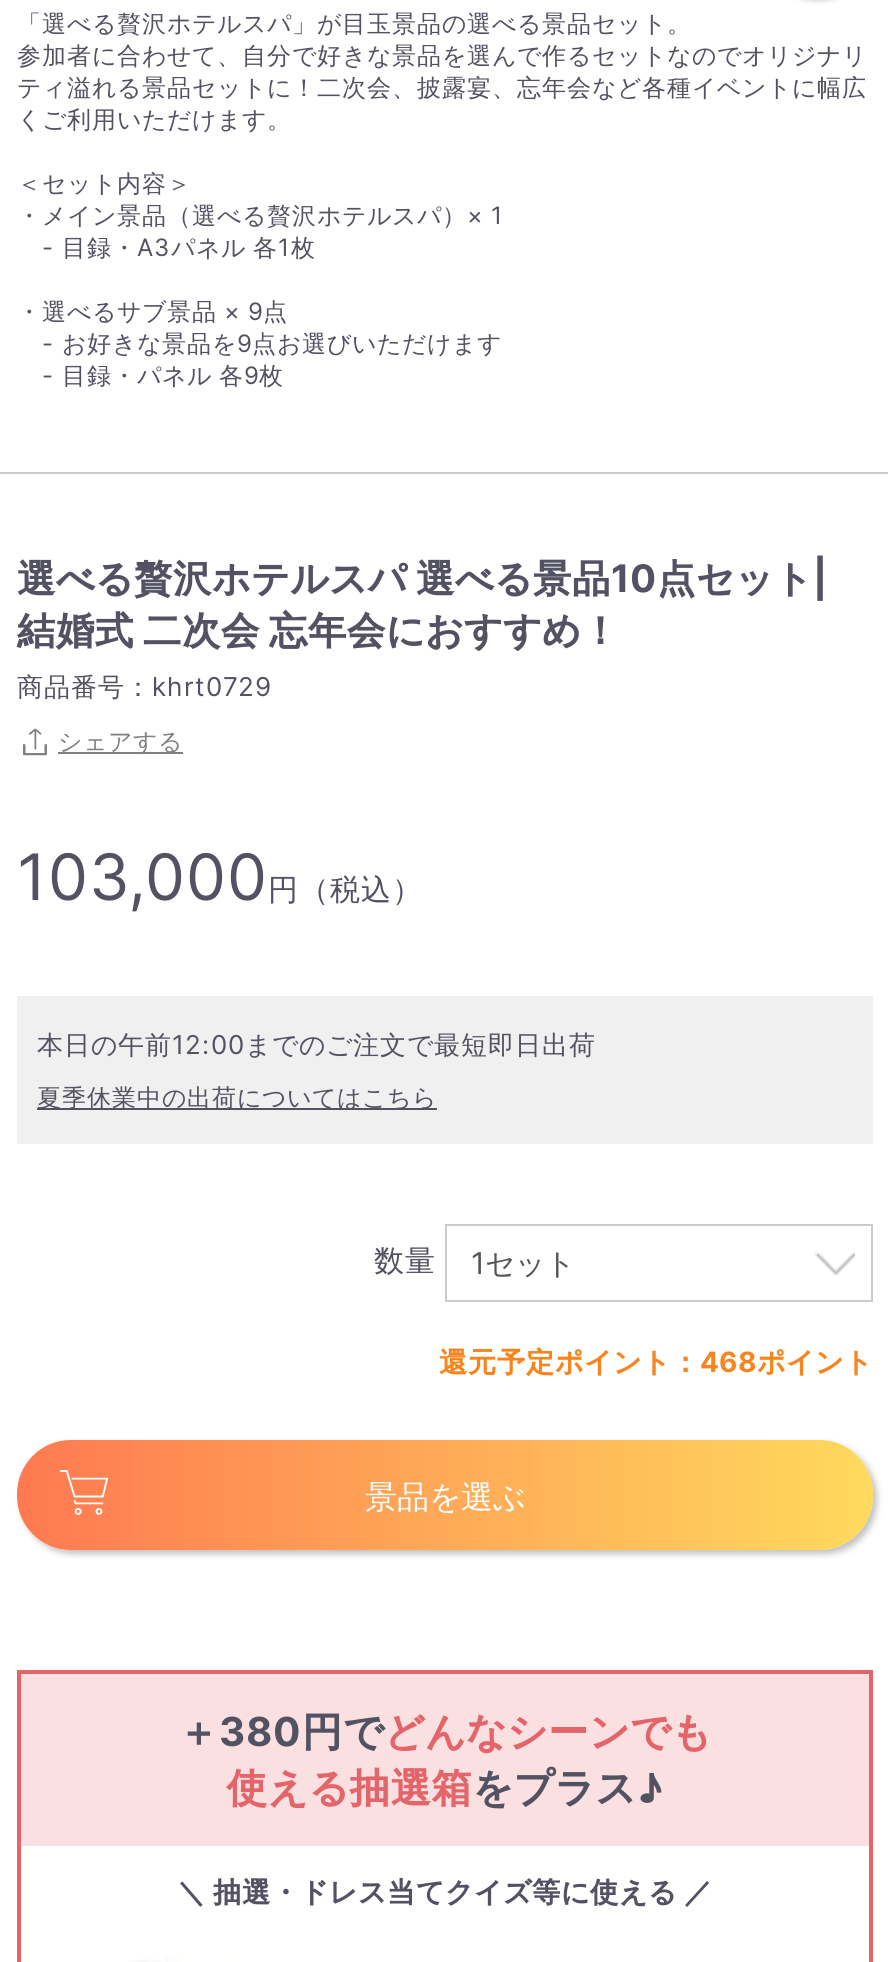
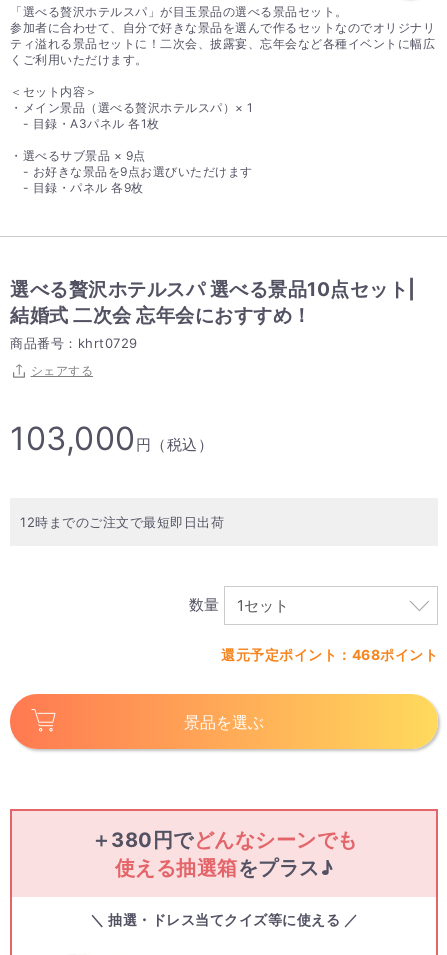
- 本日の午前12:00までのご注文で最短即日出荷
- 夏季休業中の出荷についてはこちら
+ 12時までのご注文で最短即日出荷
